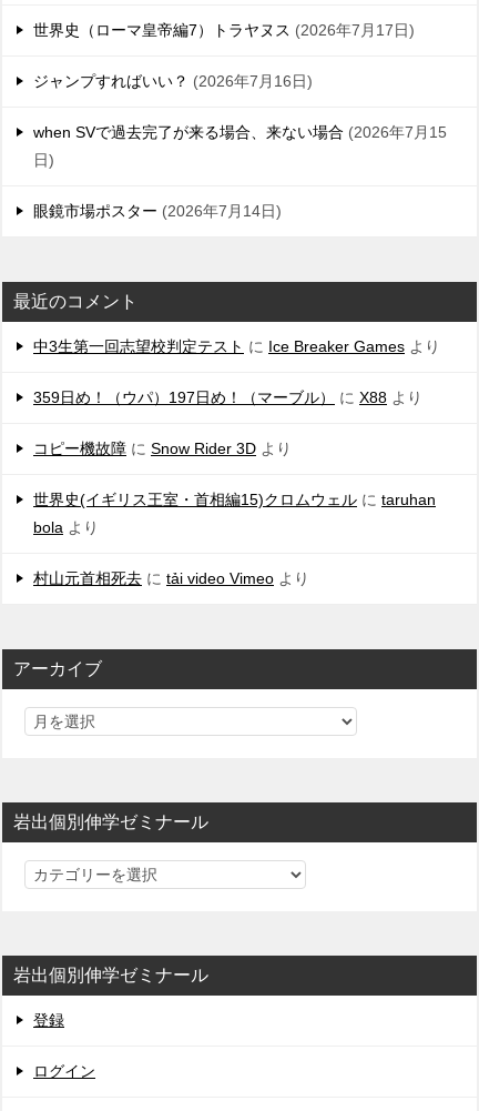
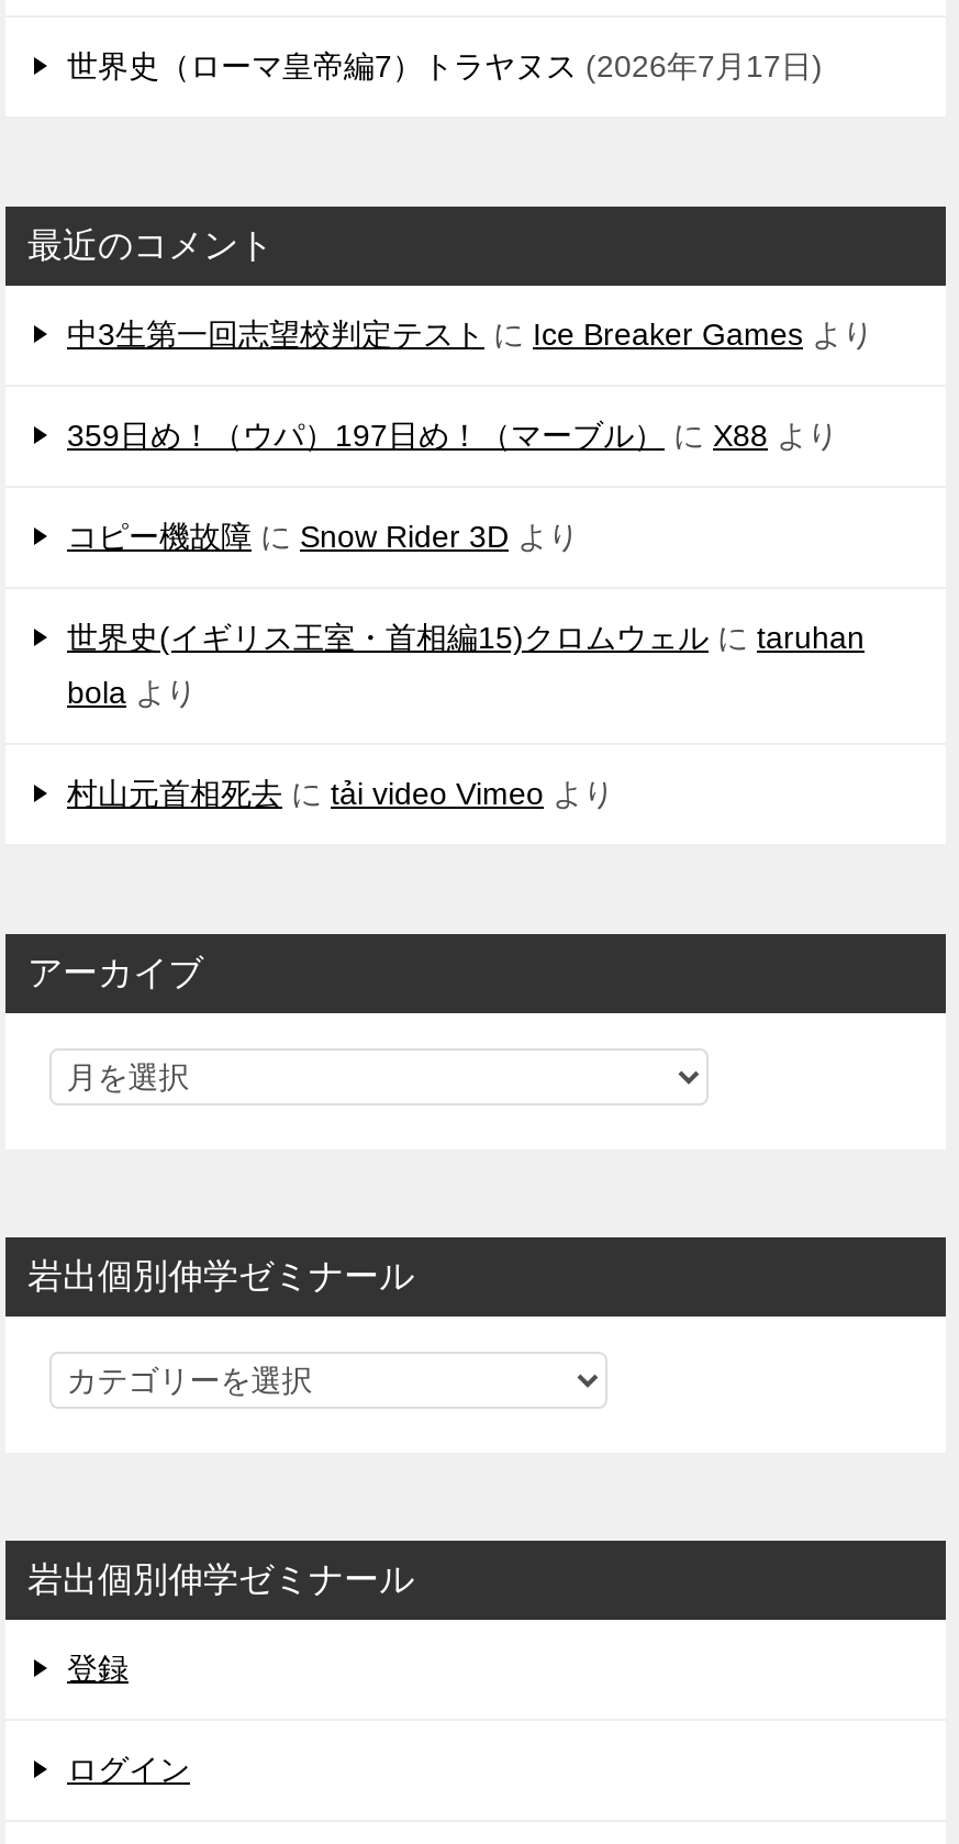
- ジャンプすればいい？ 2026年7月16日
- when SVで過去完了が来る場合、来ない場合 2026年7月15
- 日
- 眼鏡市場ポスター 2026年7月14日
